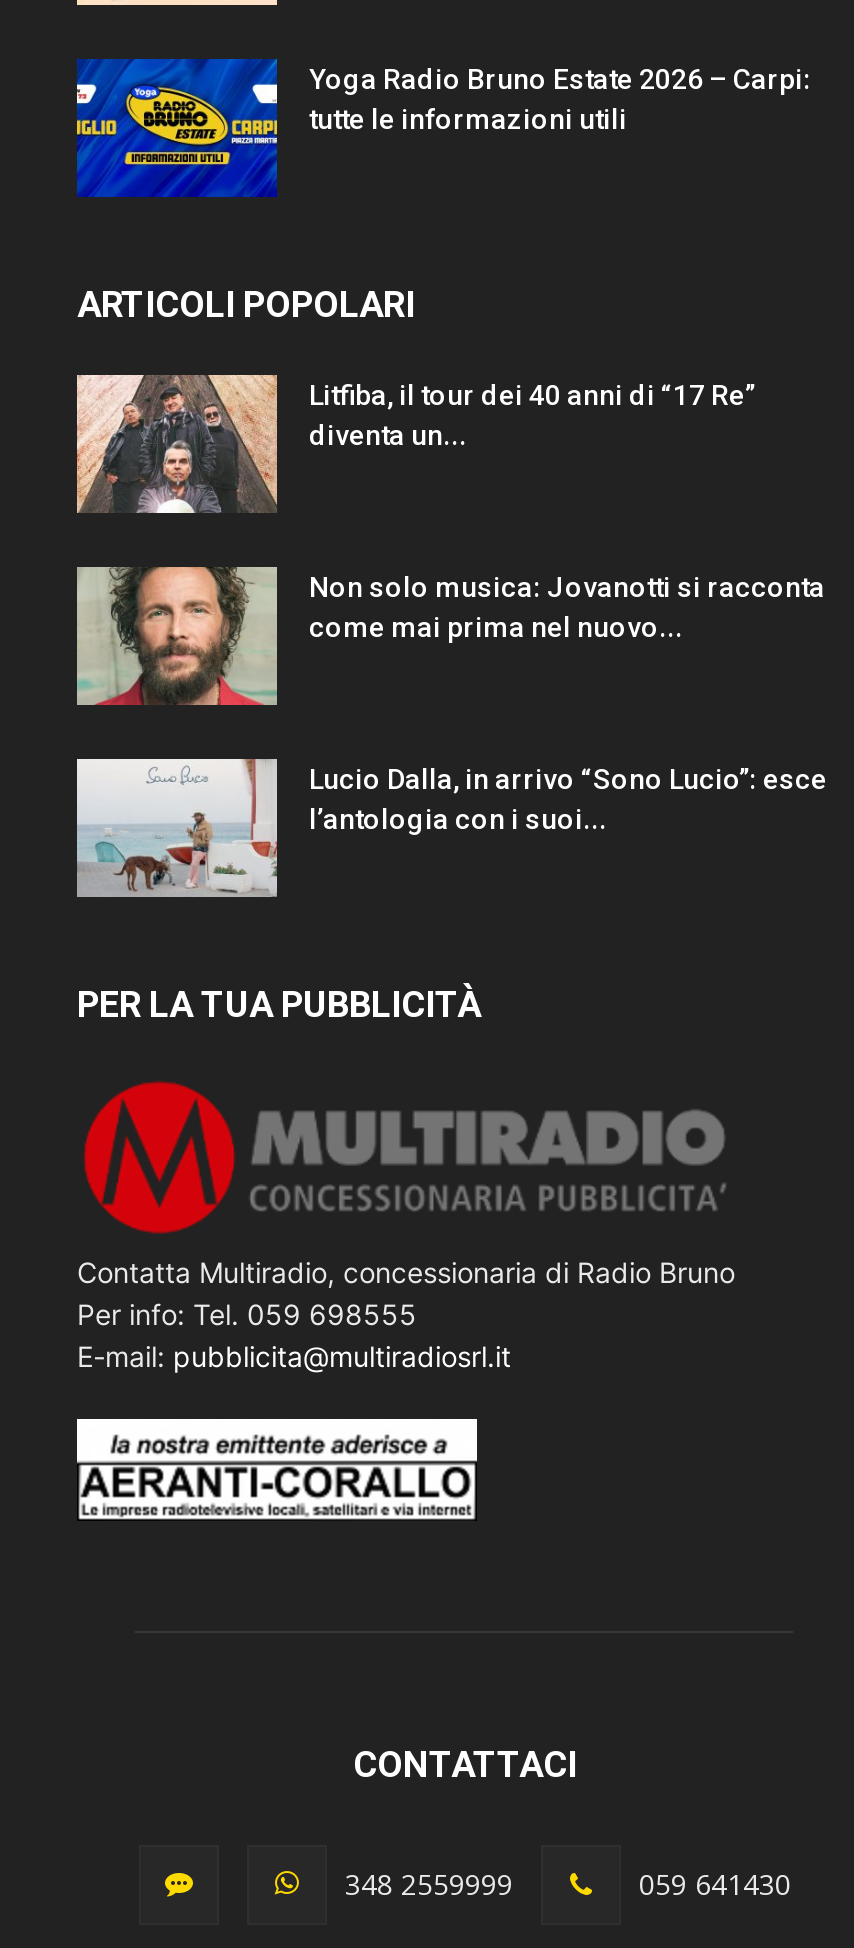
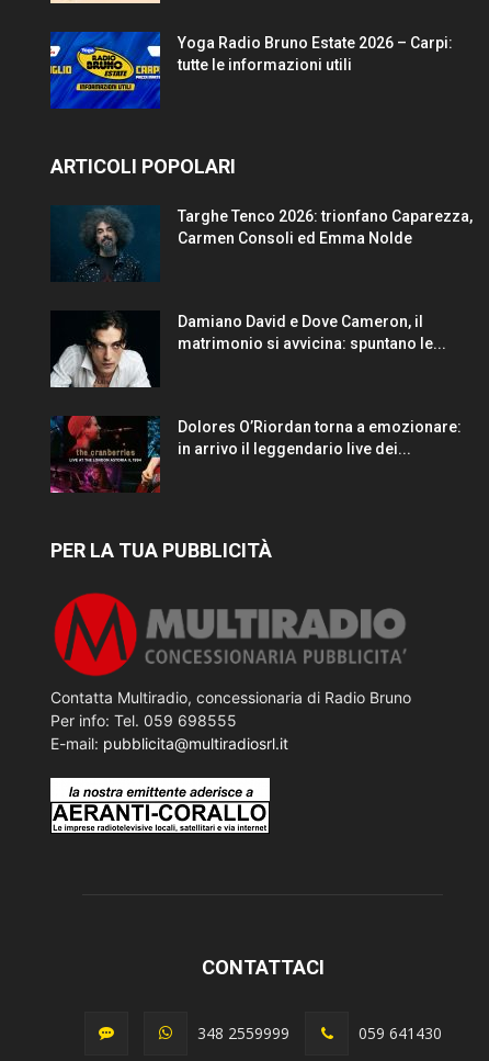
- [image]
- Litfiba, il tour dei 40 anni di “17 Re”
- diventa un...
+ [image]
+ Targhe Tenco 2026: trionfano Caparezza,
+ Carmen Consoli ed Emma Nolde

- [image]
- Non solo musica: Jovanotti si racconta
- come mai prima nel nuovo...
+ [image]
+ Damiano David e Dove Cameron, il
+ matrimonio si avvicina: spuntano le...

- [image]
- Lucio Dalla, in arrivo “Sono Lucio”: esce
- l’antologia con i suoi...
+ [image]
+ Dolores O’Riordan torna a emozionare:
+ in arrivo il leggendario live dei...
